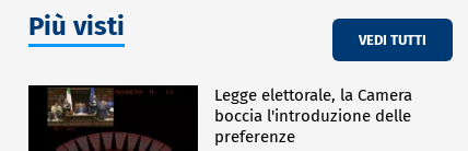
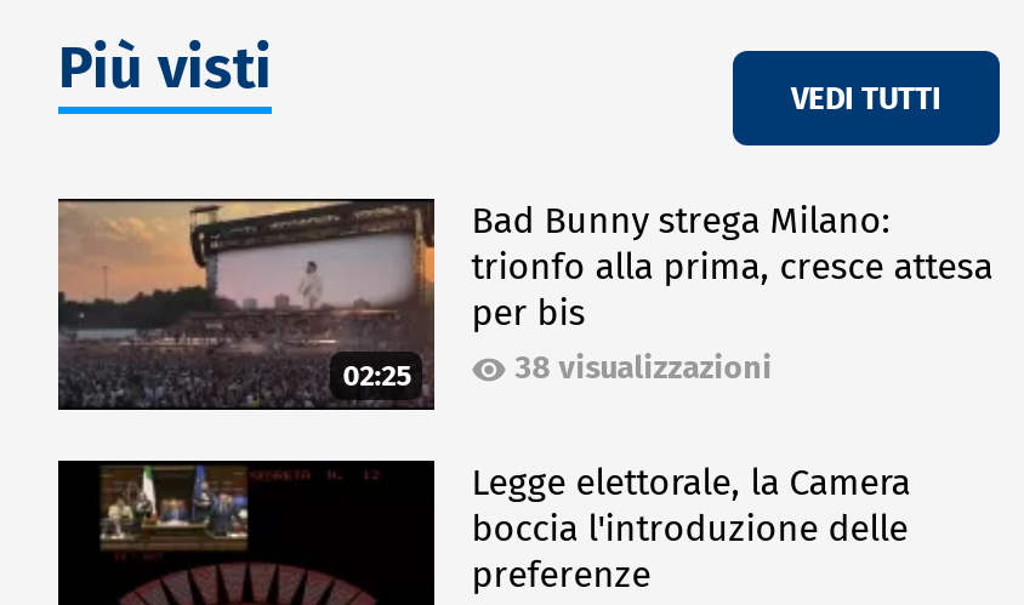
+ [image]
+ 02:25

+ Bad Bunny strega Milano:
+ trionfo alla prima, cresce attesa
+ per bis
+ 38 visualizzazioni
